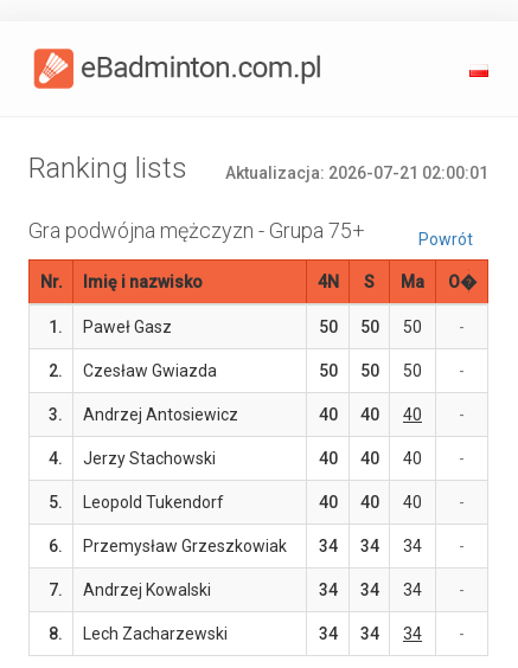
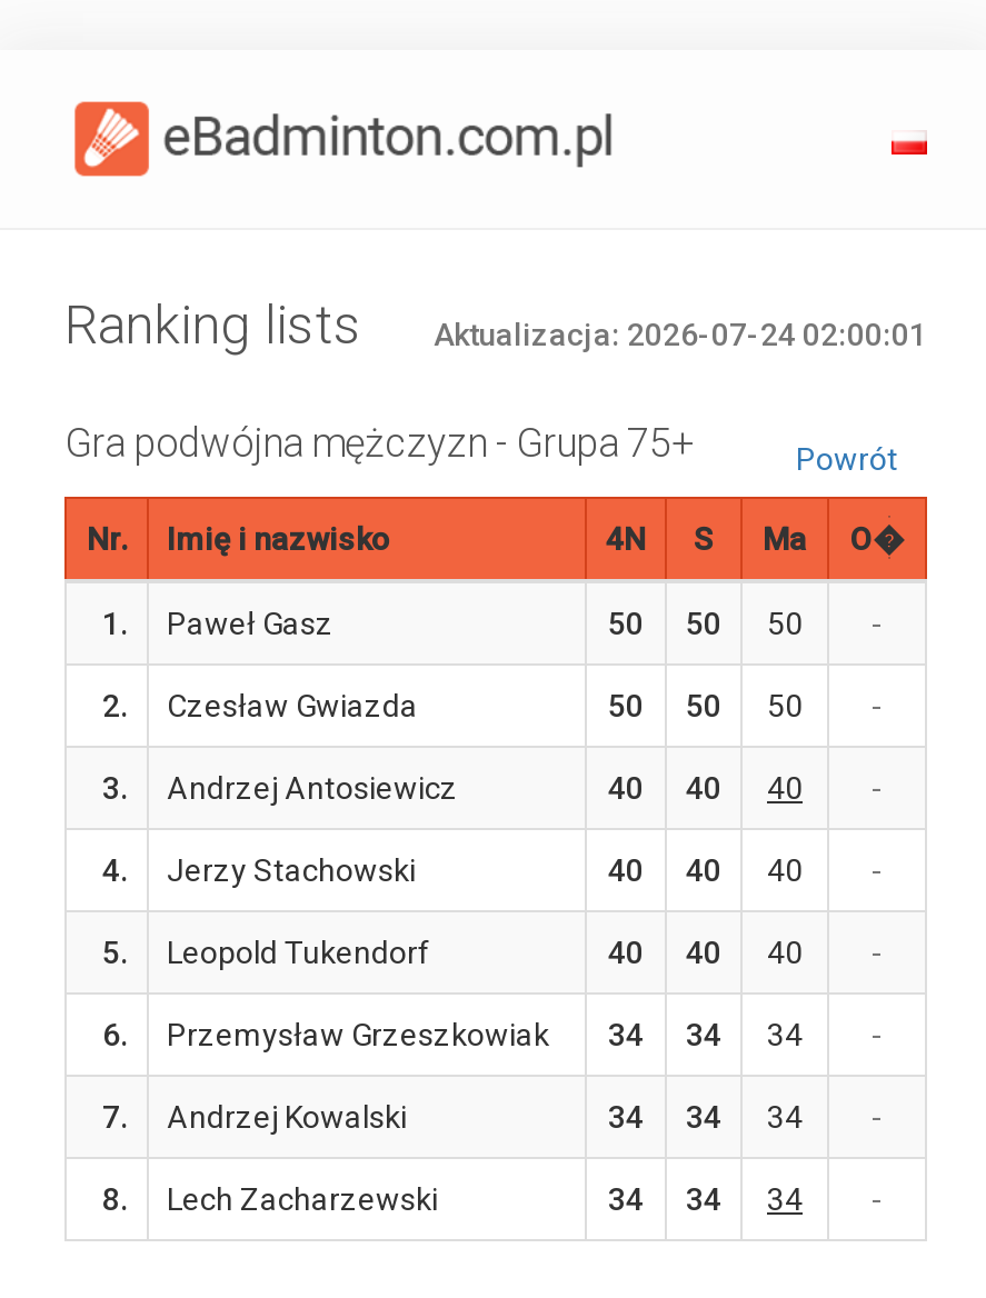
- Aktualizacja: 2026-07-21 02:00:01
+ Aktualizacja: 2026-07-24 02:00:01
